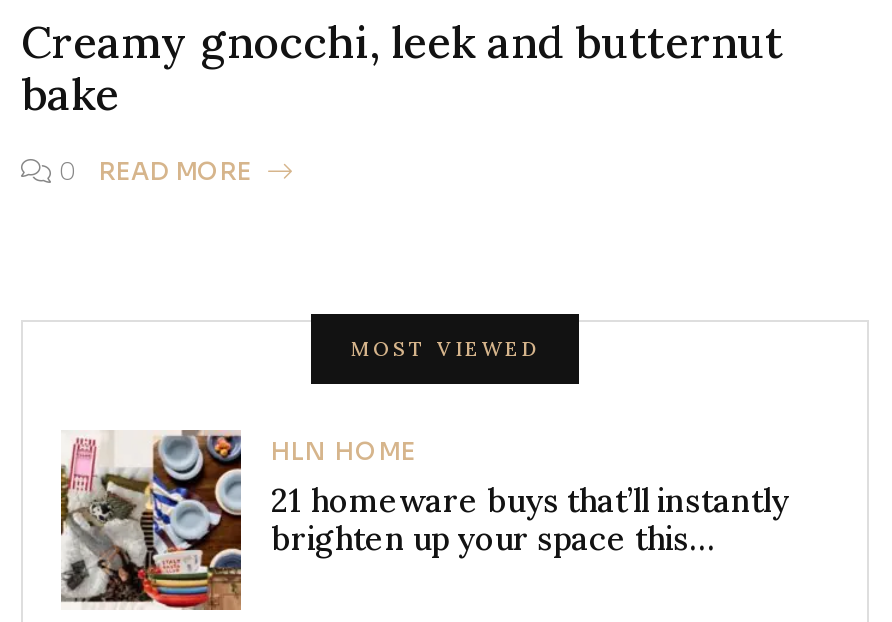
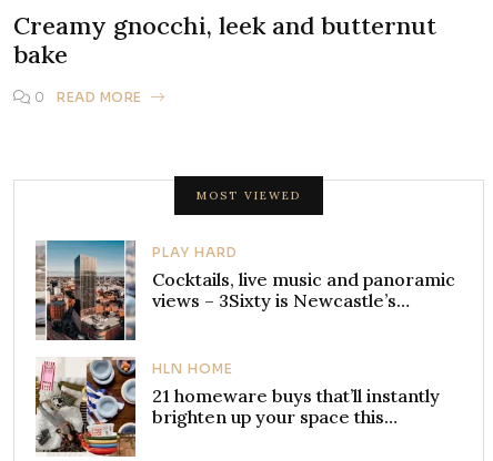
+ [image]
+ PLAY HARD
+ Cocktails, live music and panoramic
+ views – 3Sixty is Newcastle’s…
